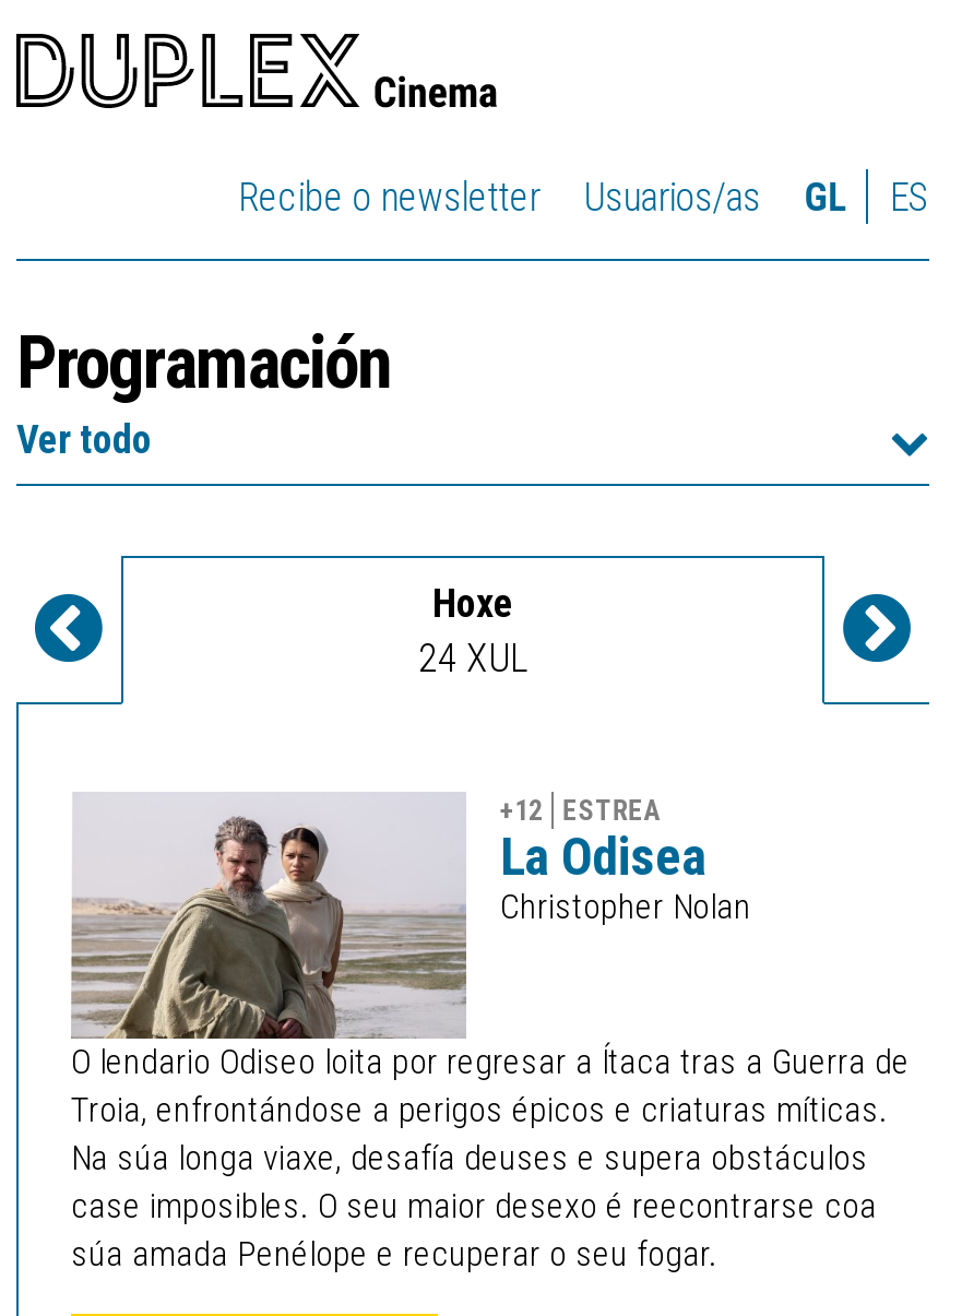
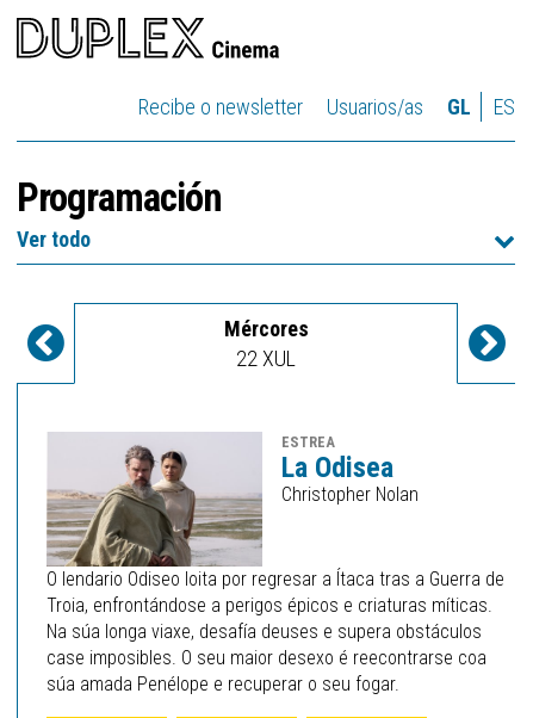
- Hoxe
- 24 XUL
+ Mércores
+ 22 XUL

- +12
